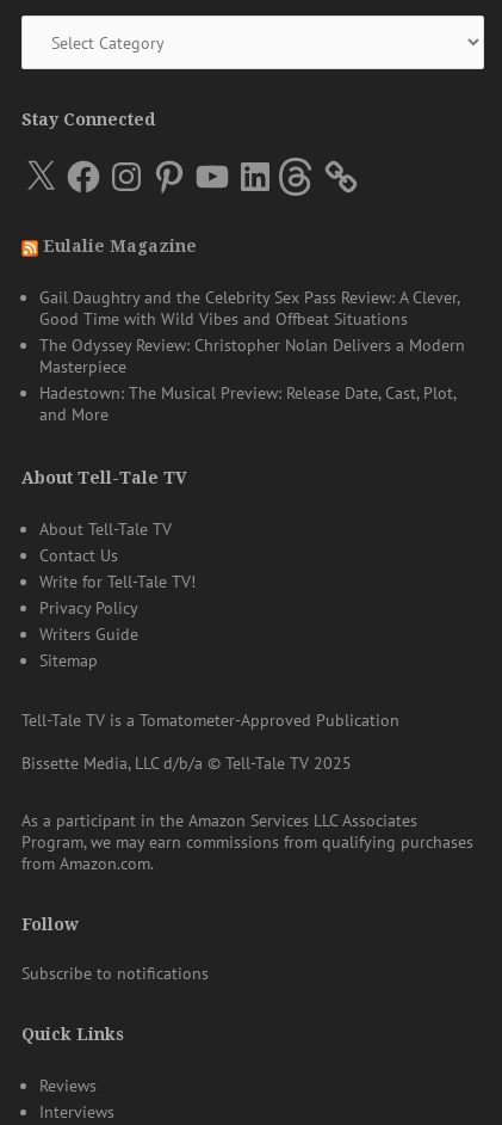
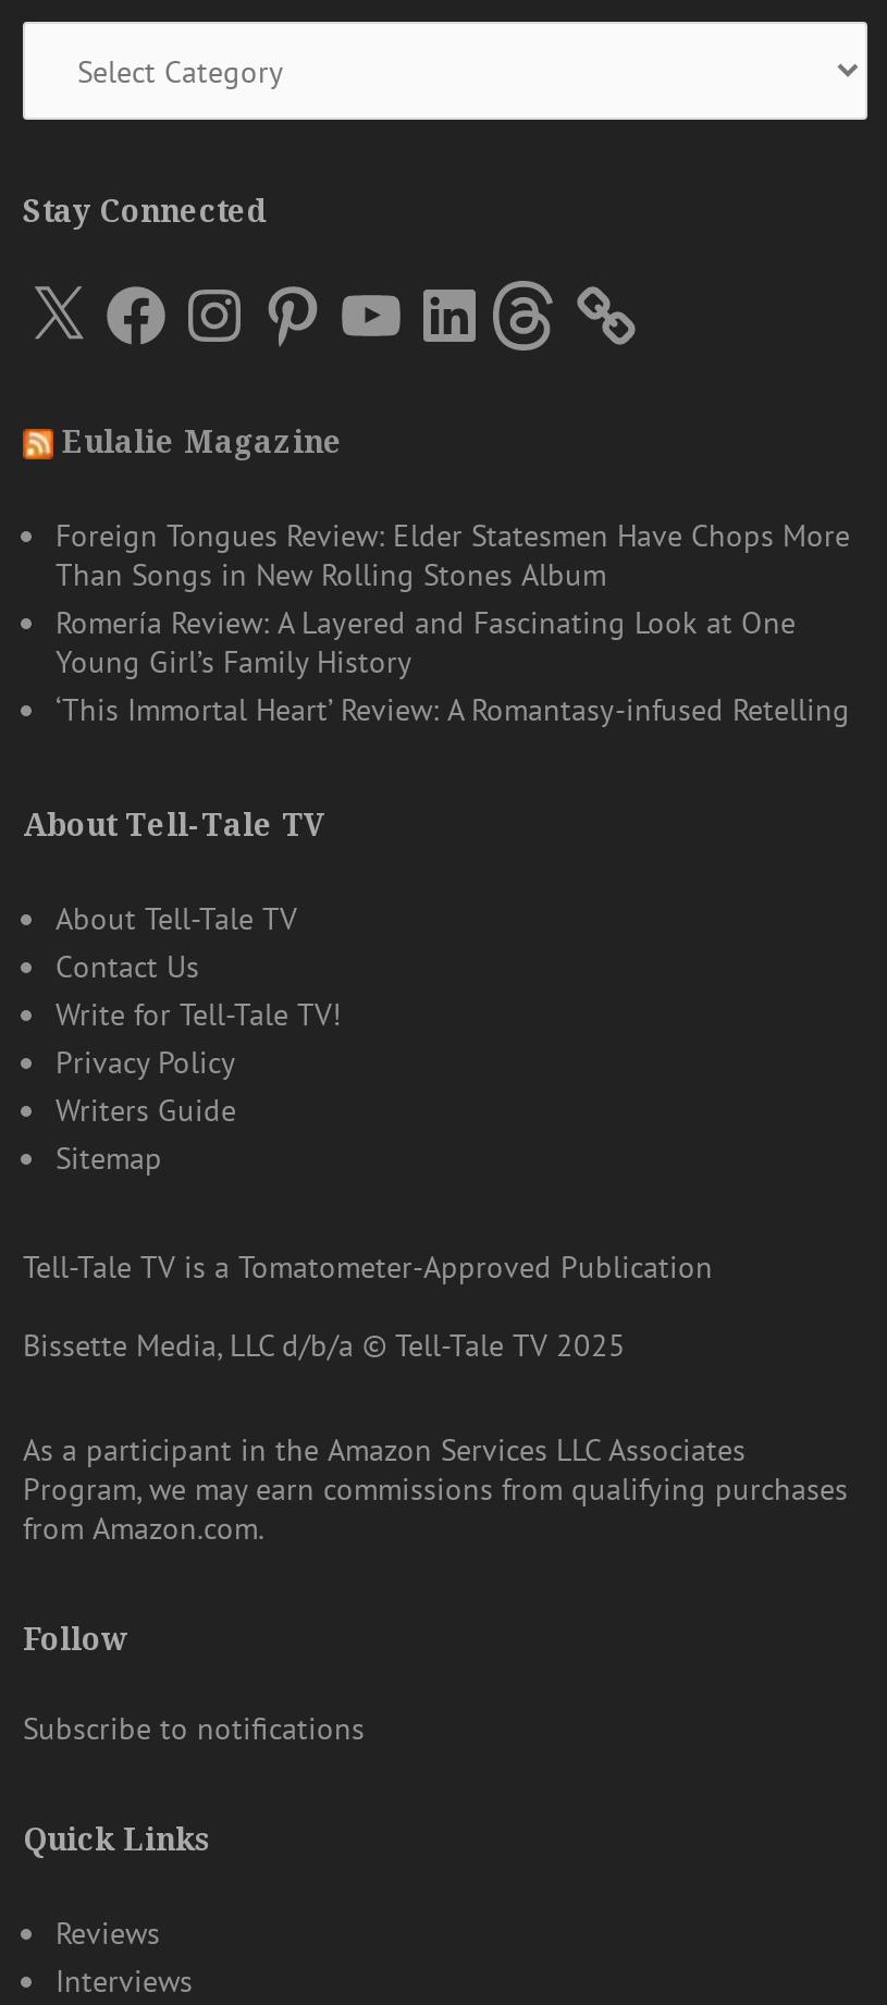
- Gail Daughtry and the Celebrity Sex Pass Review: A Clever,
- Good Time with Wild Vibes and Offbeat Situations
- The Odyssey Review: Christopher Nolan Delivers a Modern
- Masterpiece
- Hadestown: The Musical Preview: Release Date, Cast, Plot,
- and More
+ Foreign Tongues Review: Elder Statesmen Have Chops More
+ Than Songs in New Rolling Stones Album
+ Romería Review: A Layered and Fascinating Look at One
+ Young Girl’s Family History
+ ‘This Immortal Heart’ Review: A Romantasy-infused Retelling
